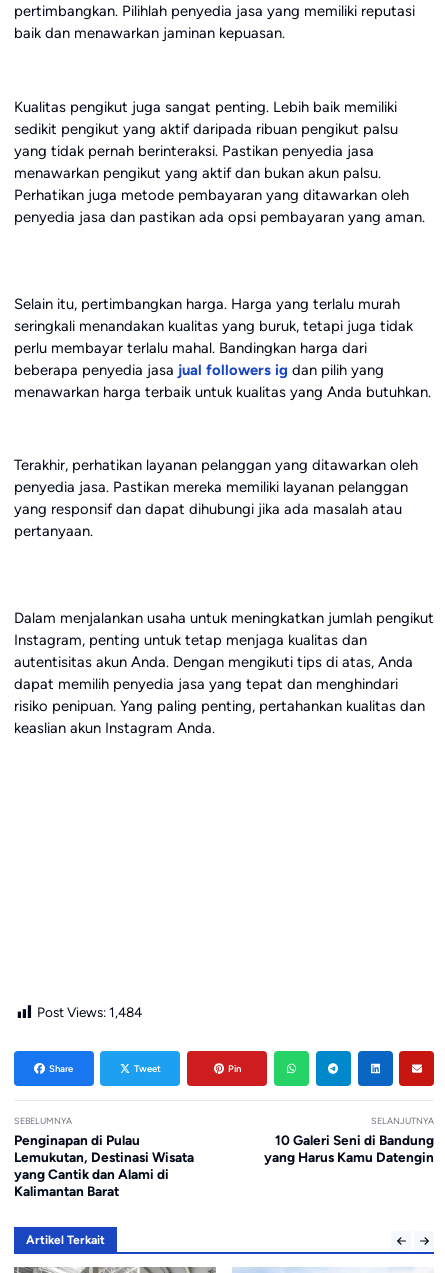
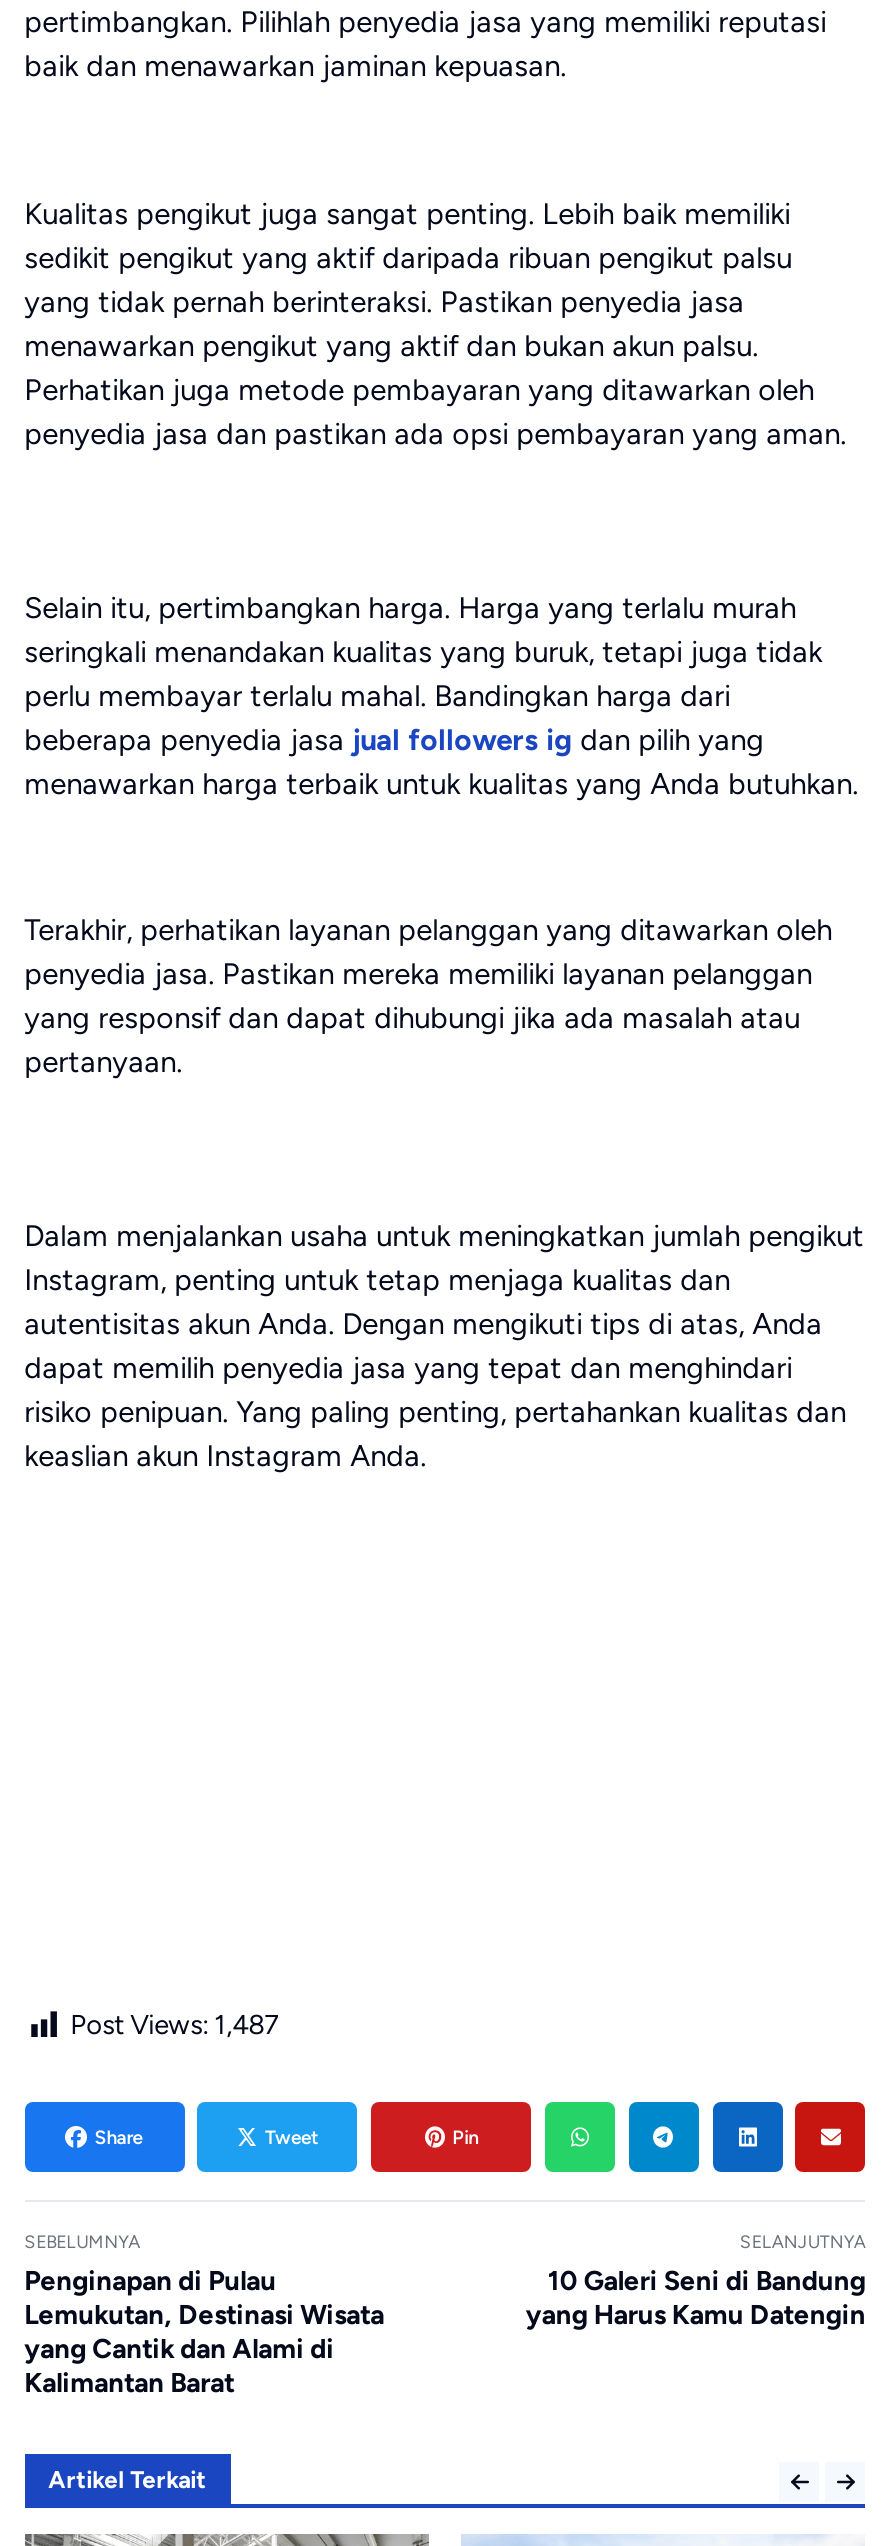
- Post Views: 1,484
+ Post Views: 1,487
